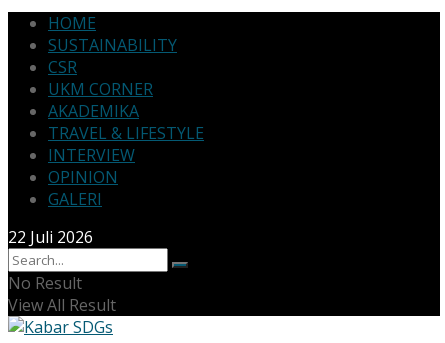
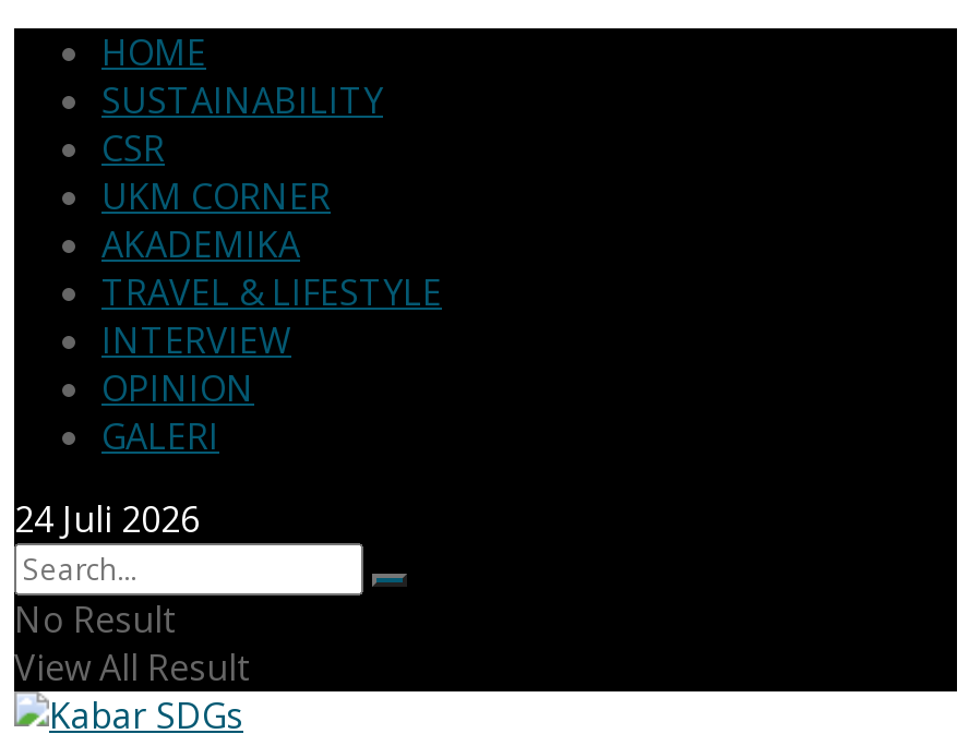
- 22 Juli 2026
+ 24 Juli 2026
